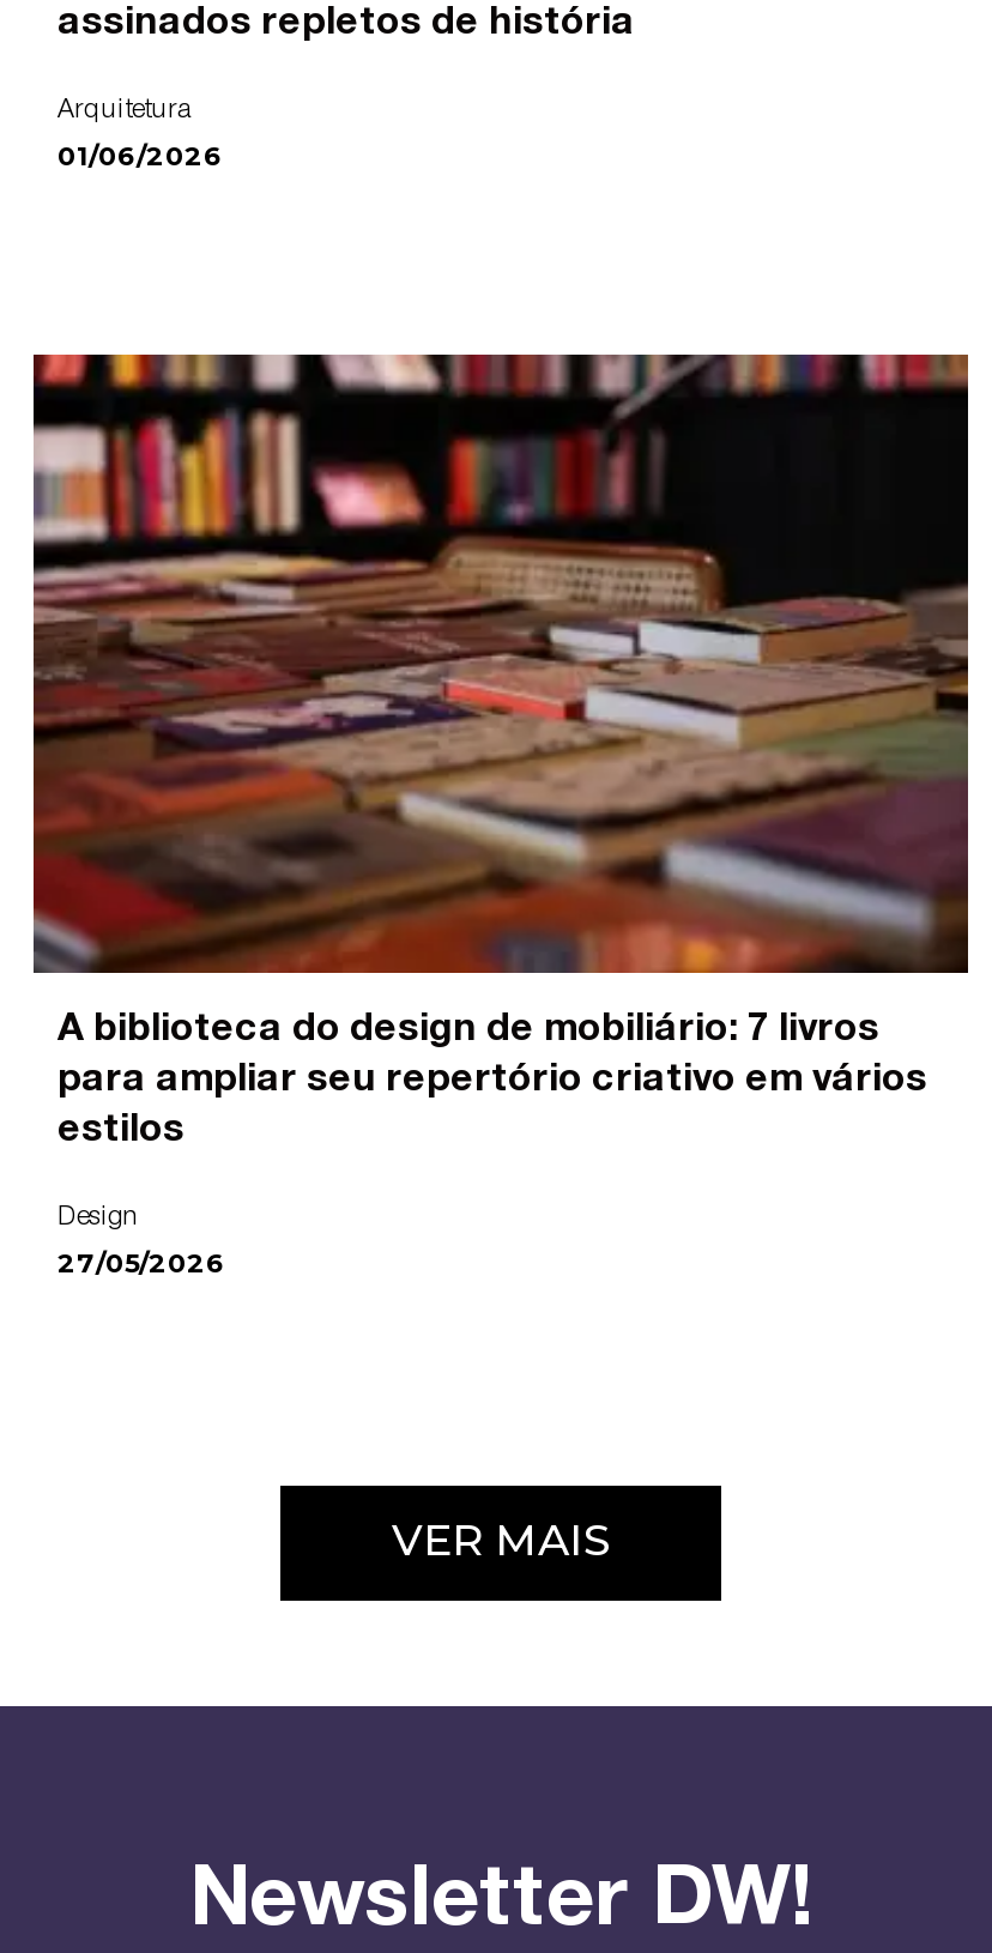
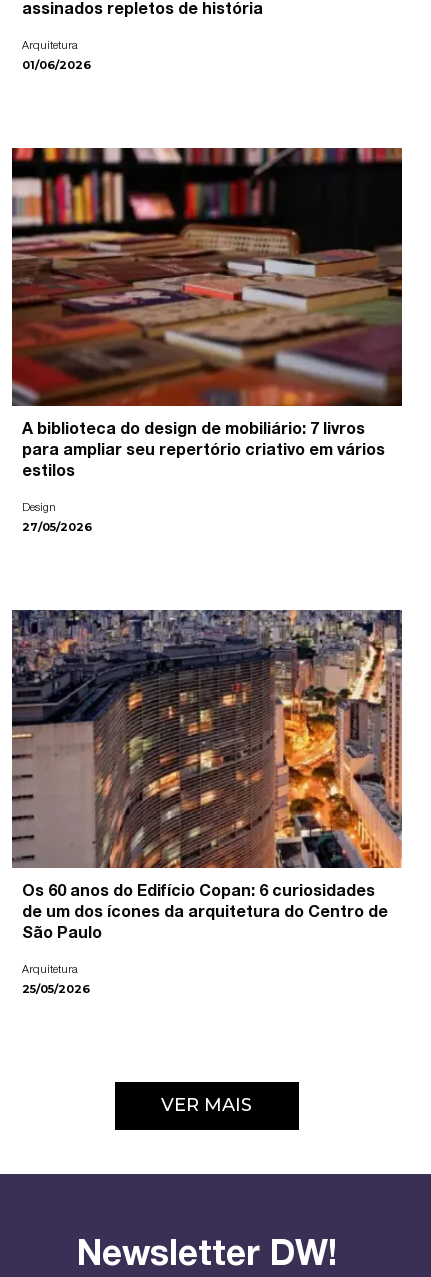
+ [image]
+ Os 60 anos do Edifício Copan: 6 curiosidades
+ de um dos ícones da arquitetura do Centro de
+ São Paulo
+ Arquitetura
+ 25/05/2026
